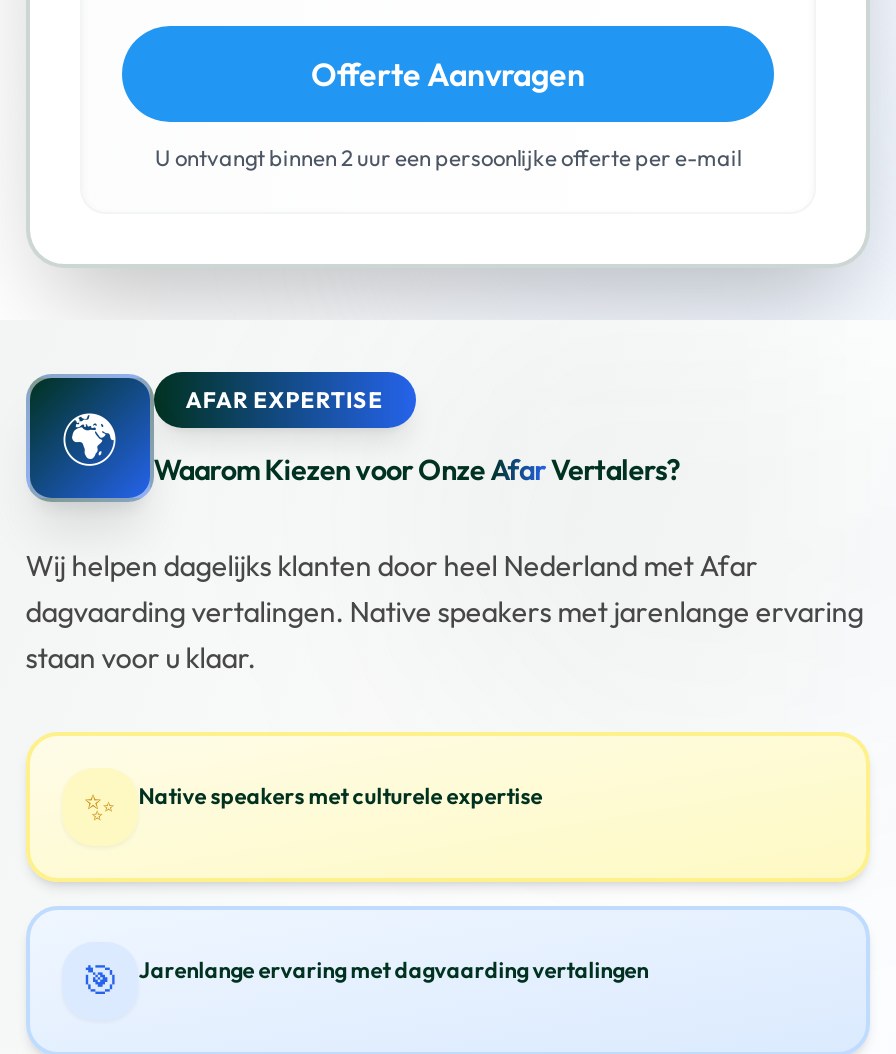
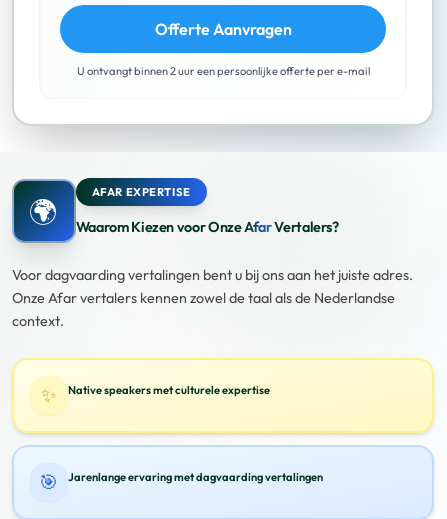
- Wij helpen dagelijks klanten door heel Nederland met Afar
- dagvaarding vertalingen. Native speakers met jarenlange ervaring
- staan voor u klaar.
+ Voor dagvaarding vertalingen bent u bij ons aan het juiste adres.
+ Onze Afar vertalers kennen zowel de taal als de Nederlandse
+ context.
